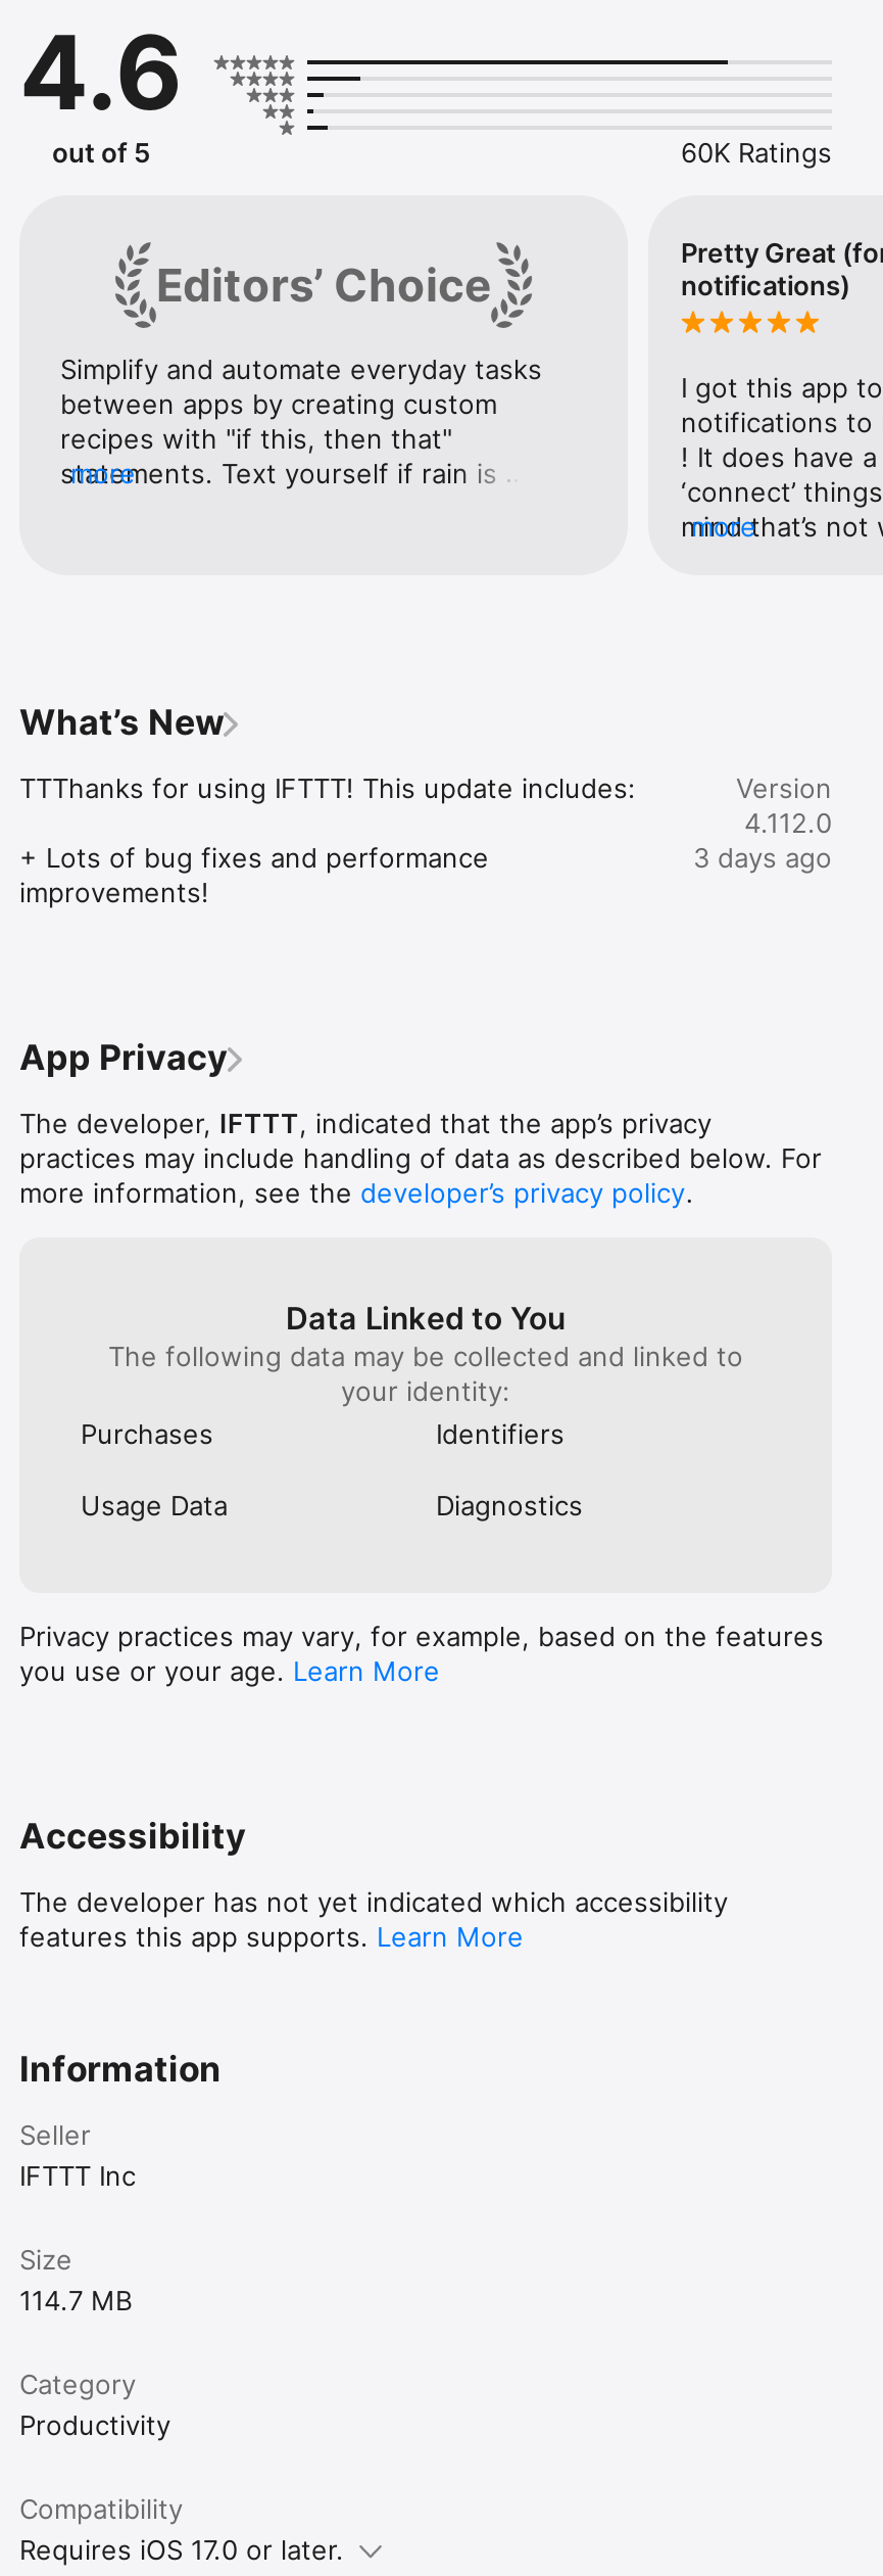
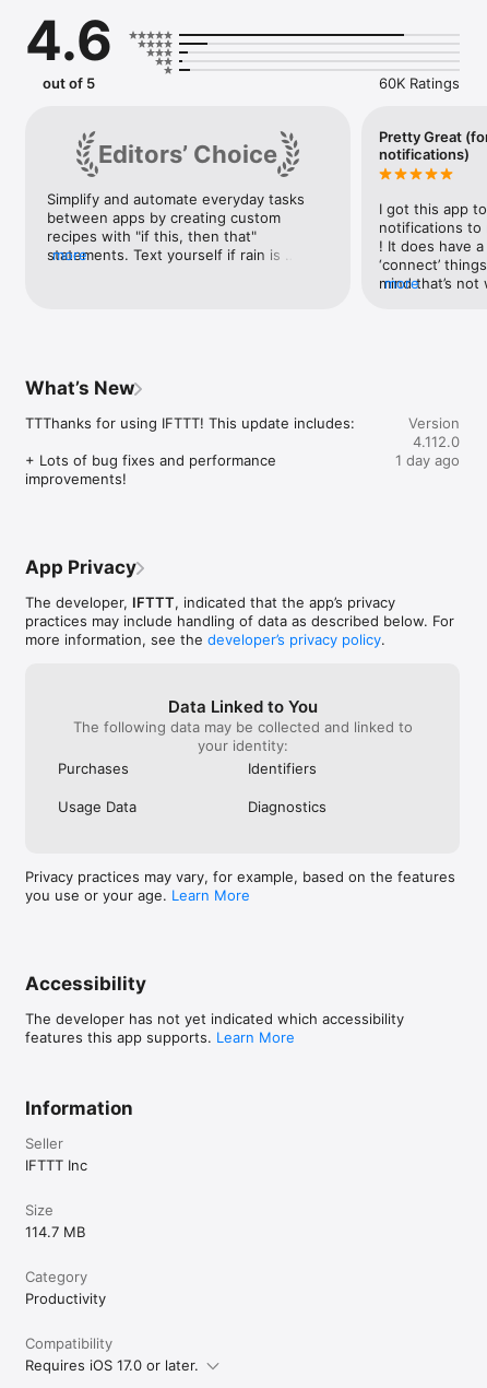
- 3 days ago
+ 1 day ago
